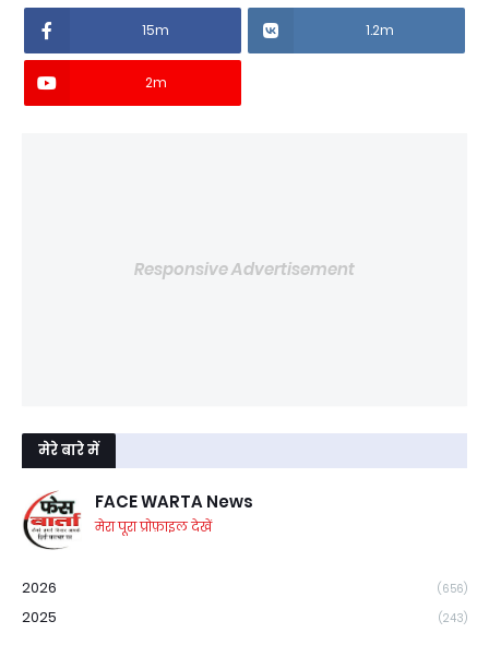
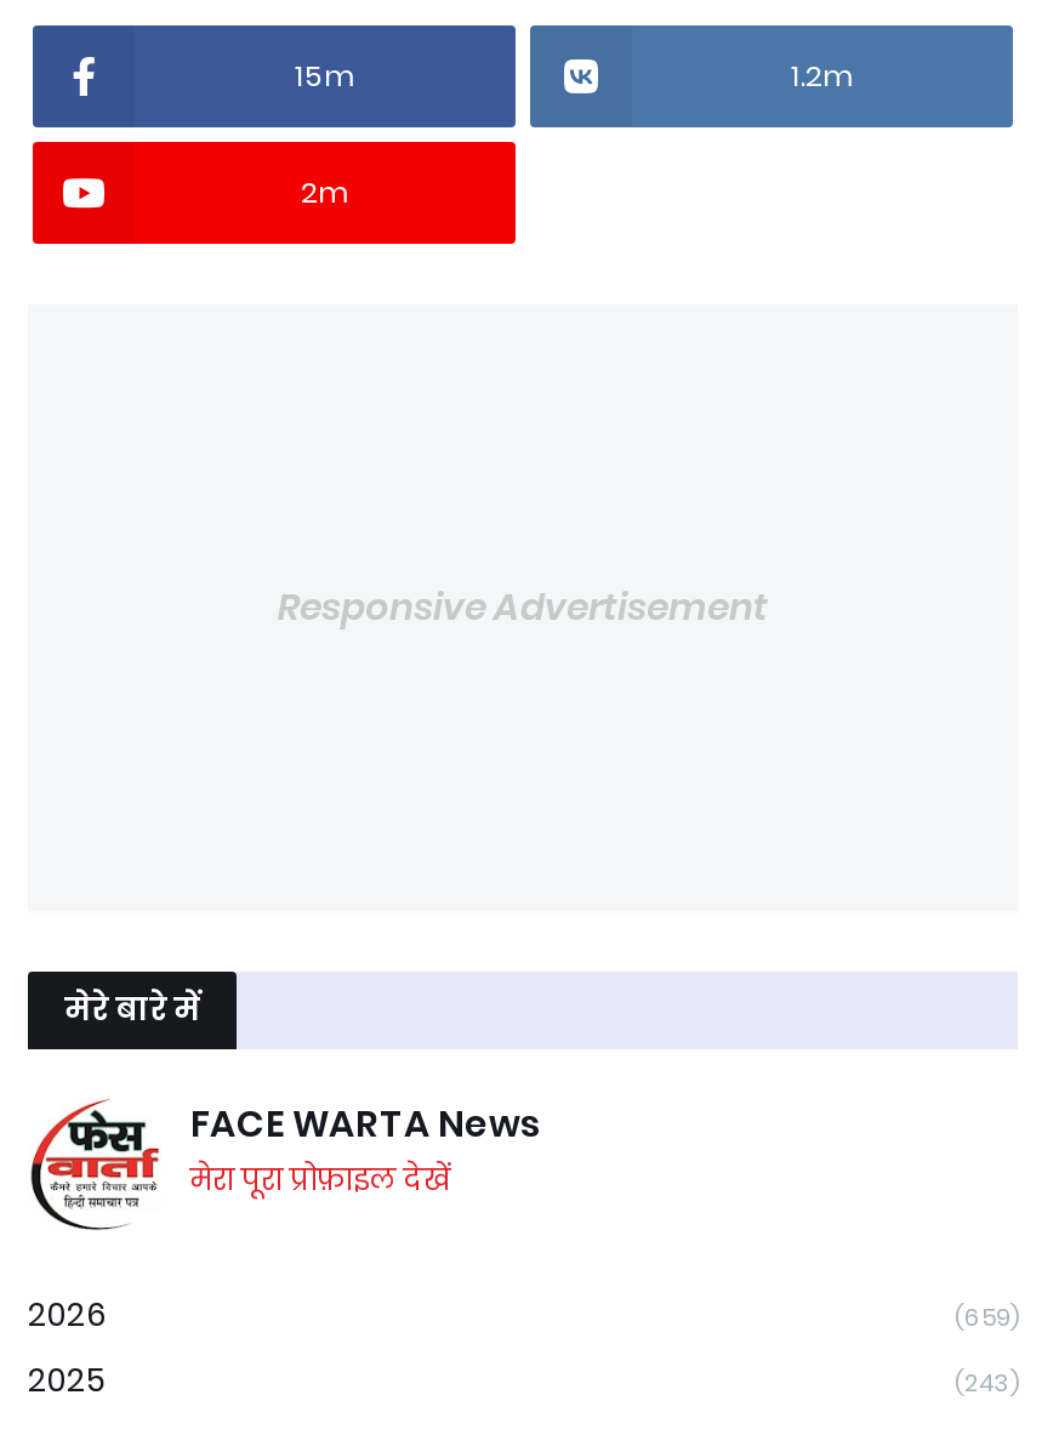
- (656)
+ (659)
